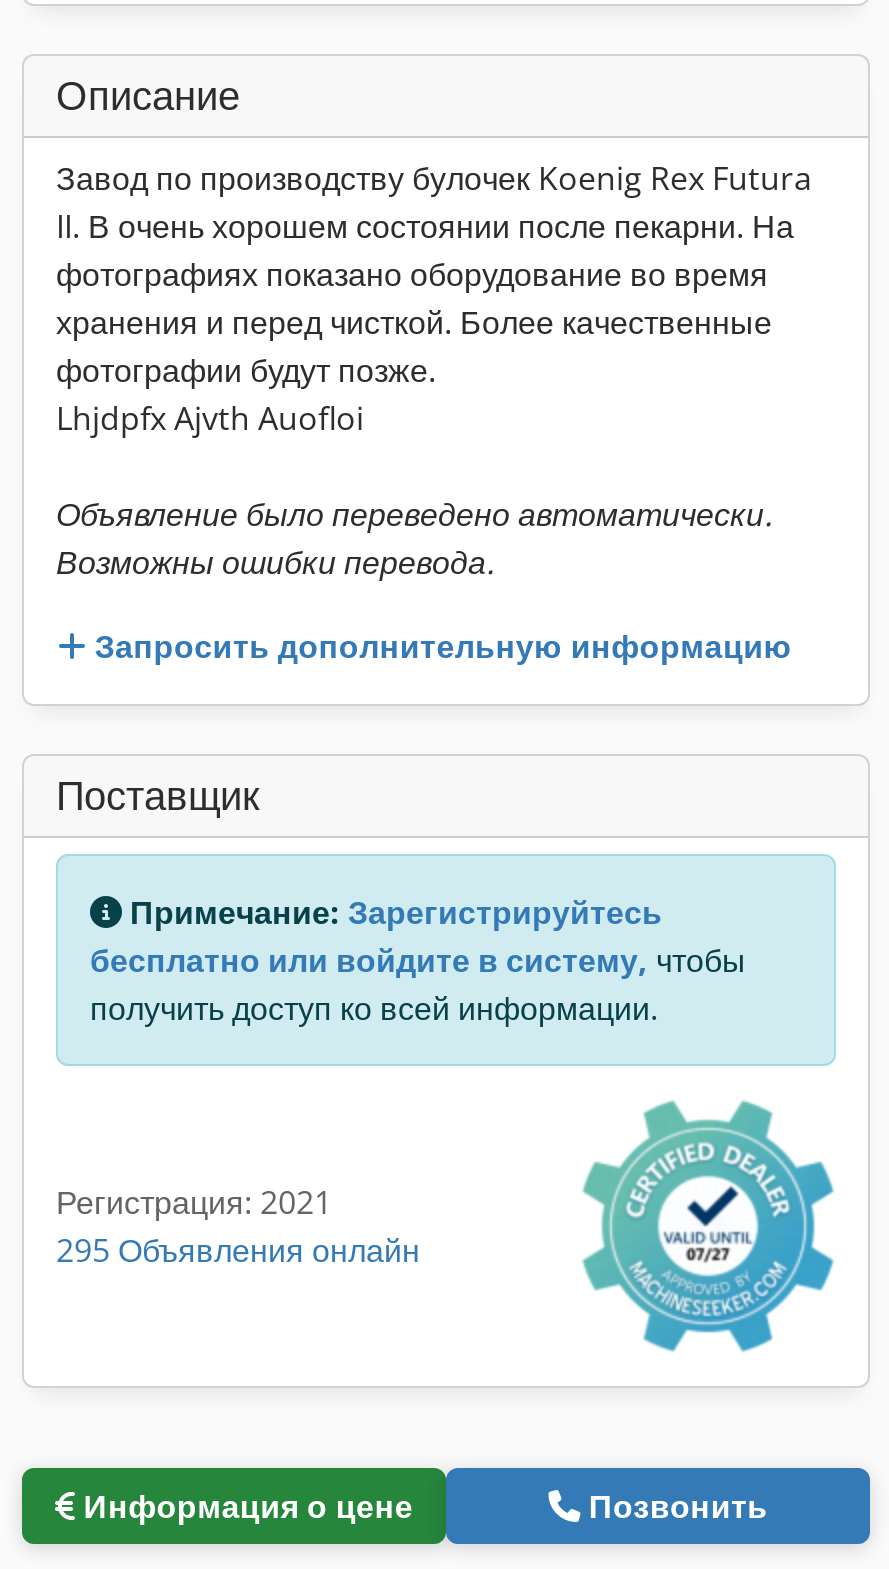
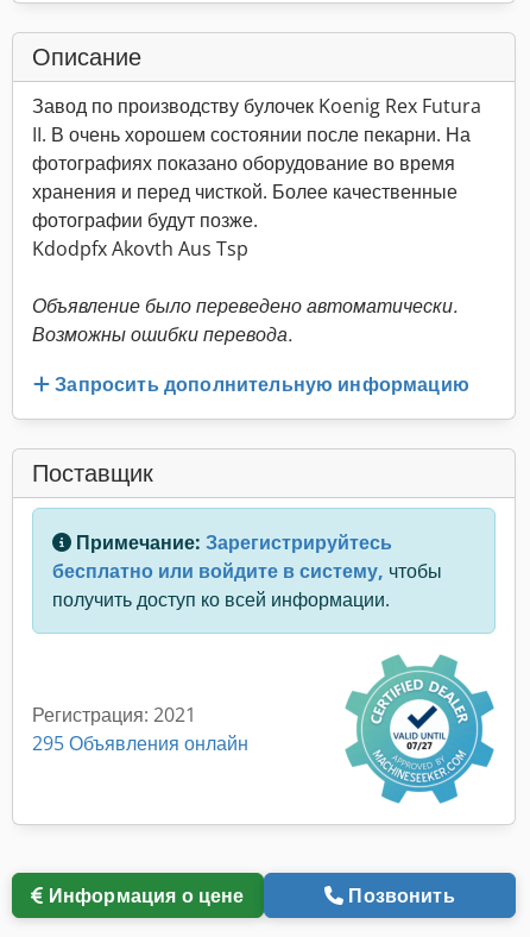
- Lhjdpfx Ajvth Auofloi
+ Kdodpfx Akovth Aus Tsp
